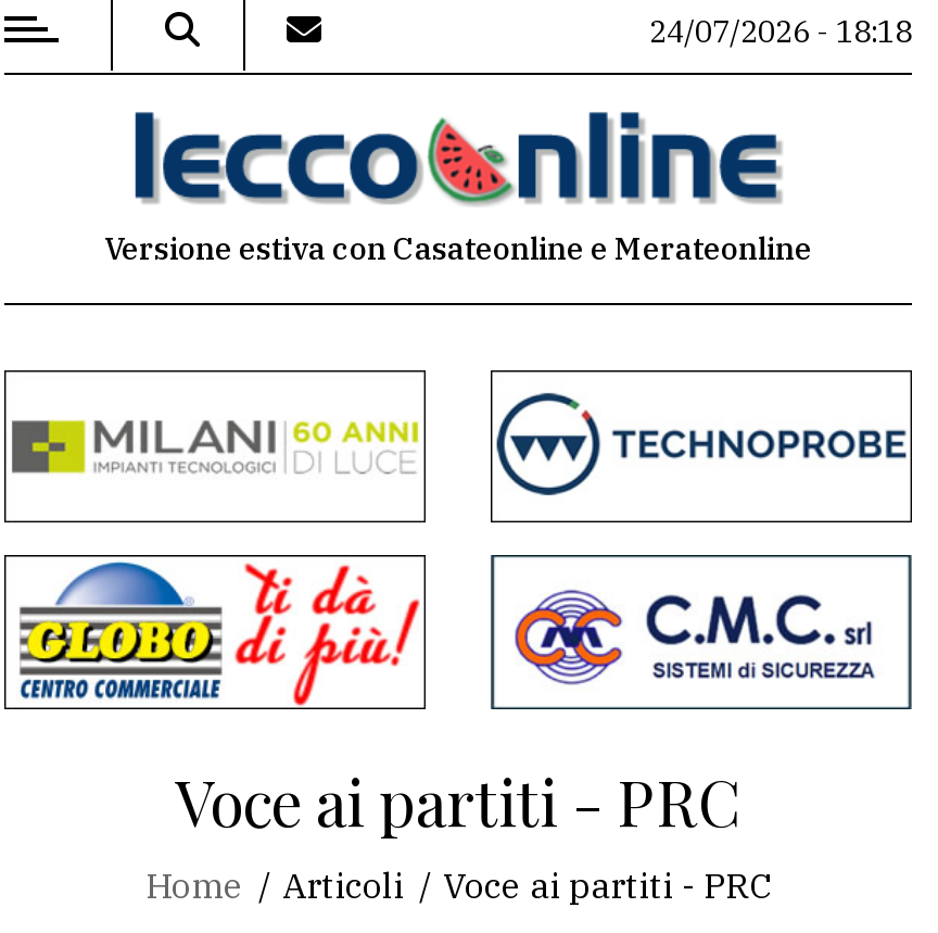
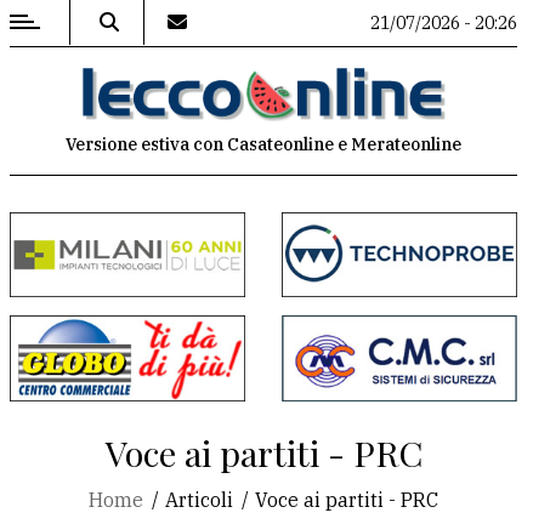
- 24/07/2026 - 18:18
+ 21/07/2026 - 20:26
